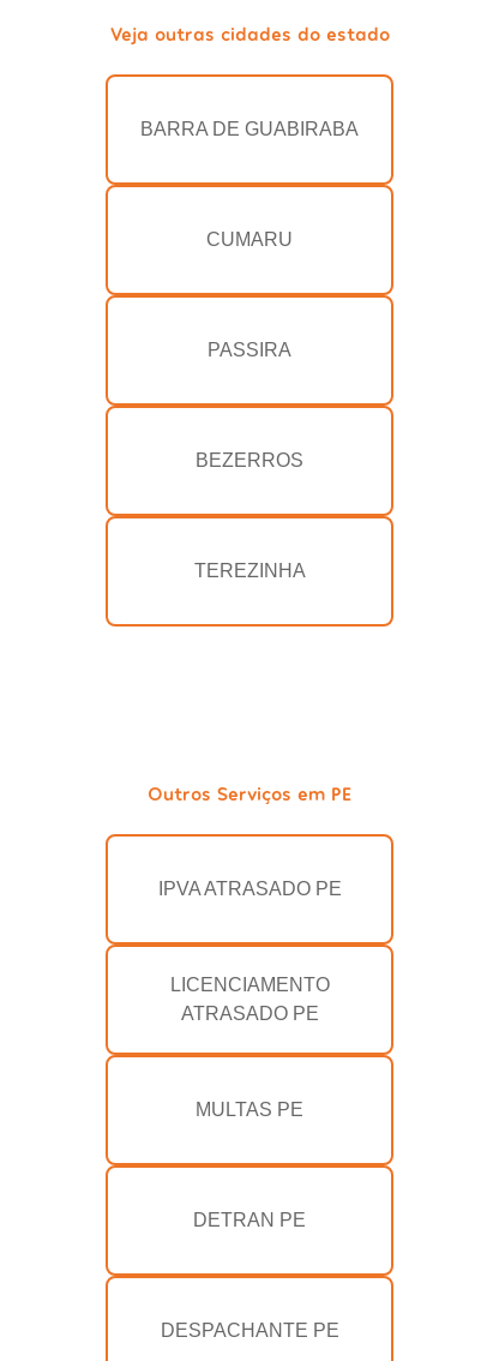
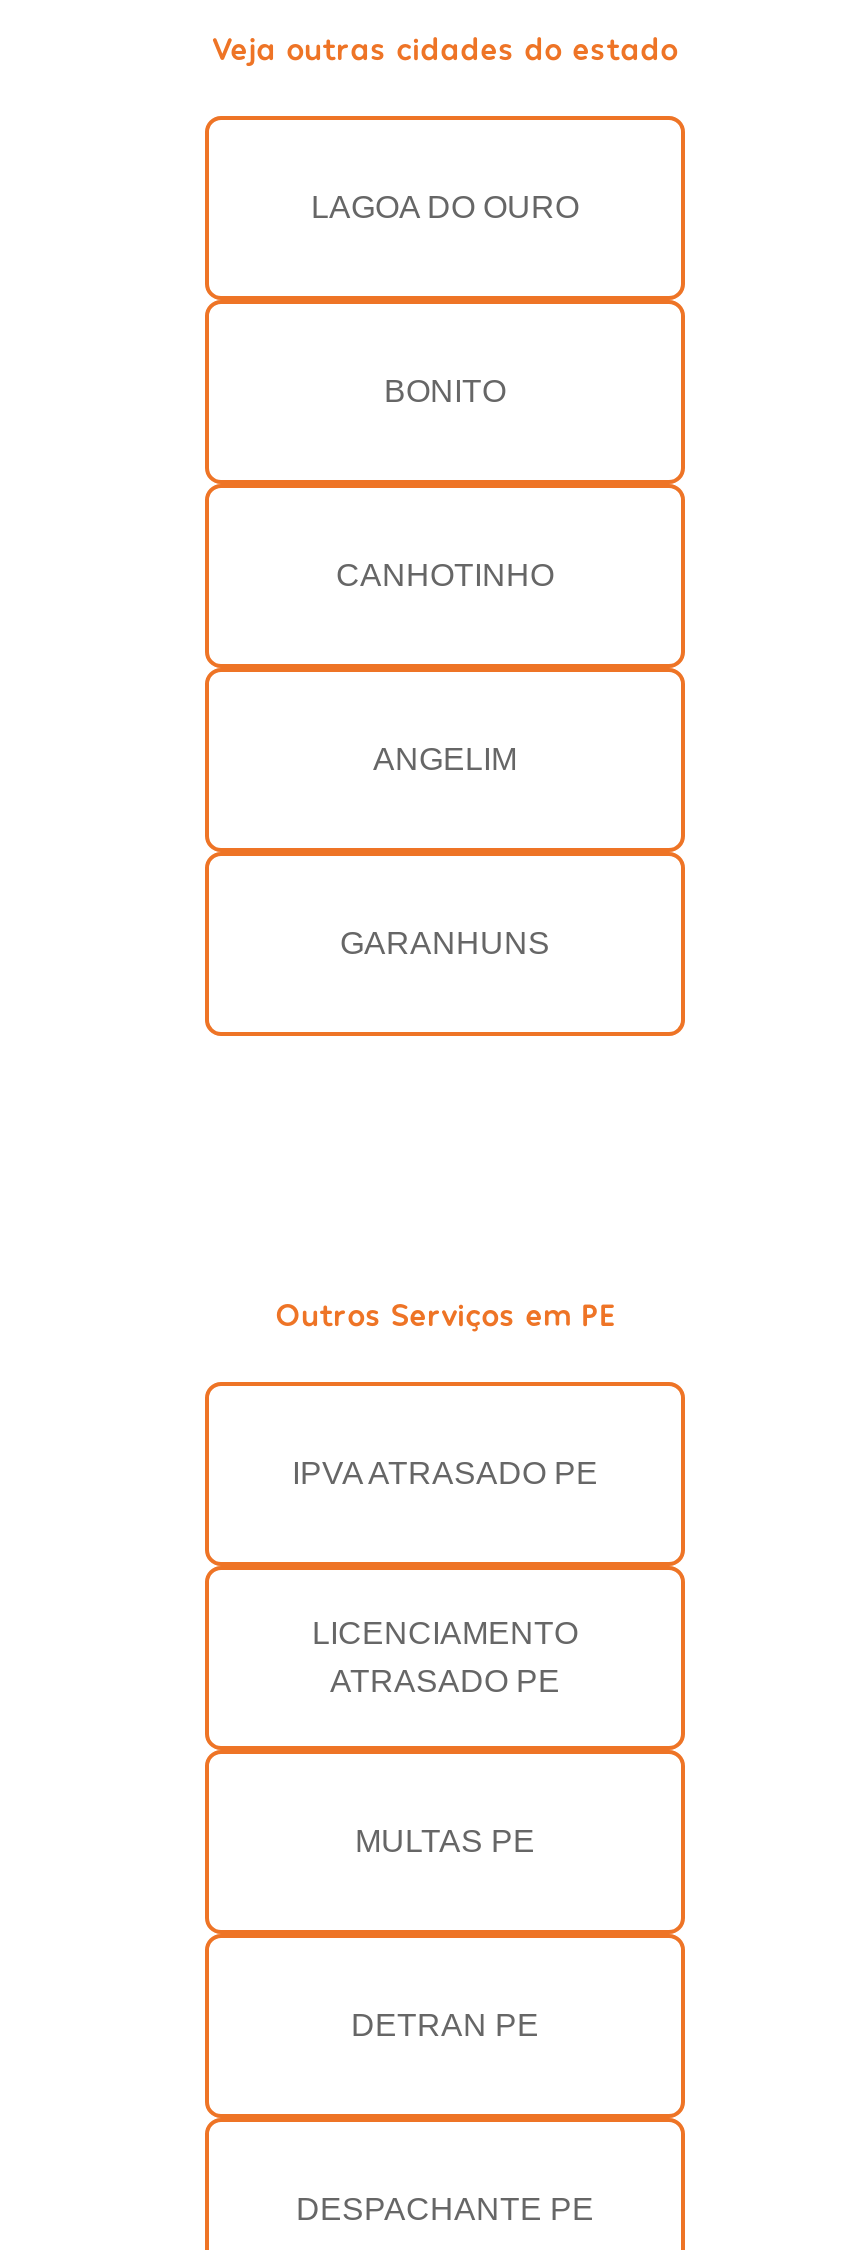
- BARRA DE GUABIRABA
+ LAGOA DO OURO

- CUMARU
+ BONITO

- PASSIRA
+ CANHOTINHO

- BEZERROS
+ ANGELIM

- TEREZINHA
+ GARANHUNS
